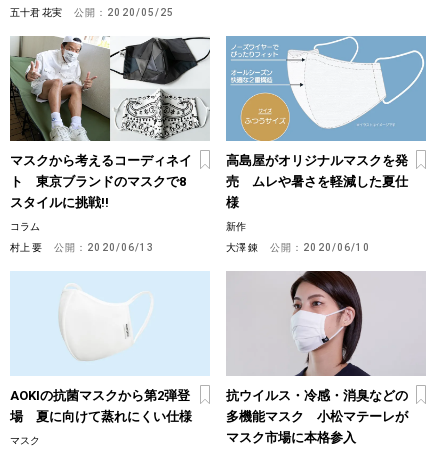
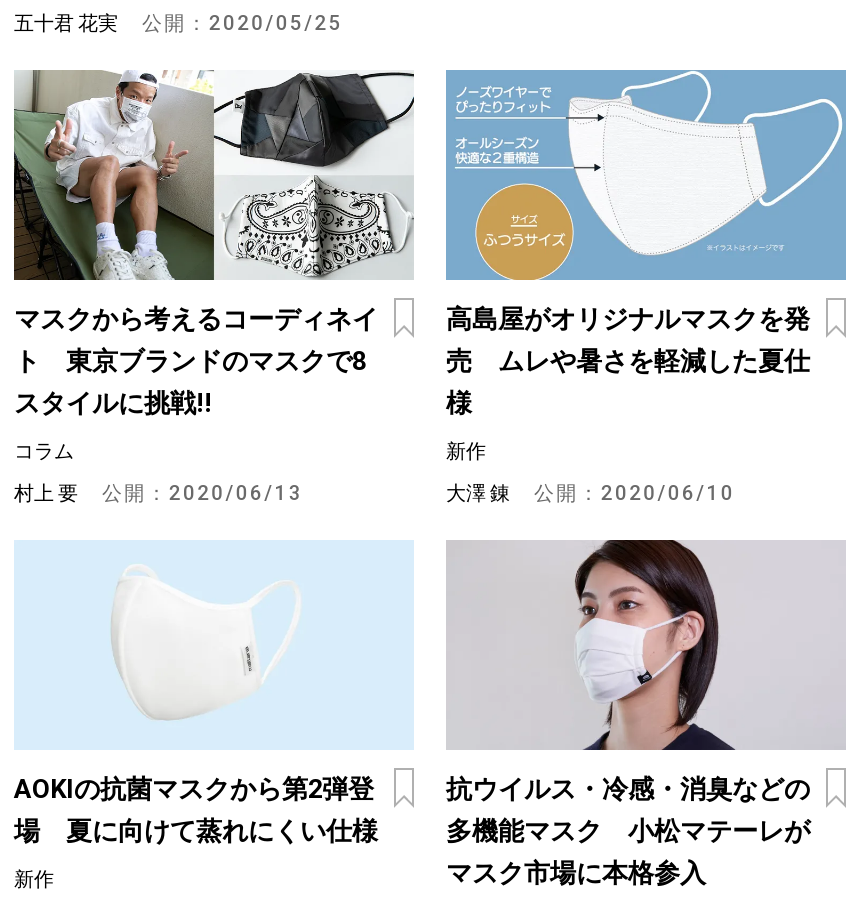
- マスク
+ 新作
